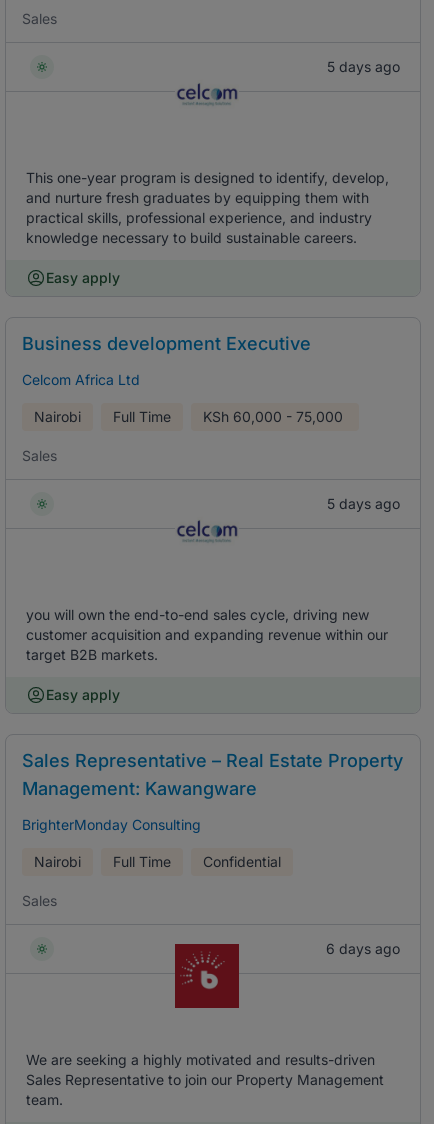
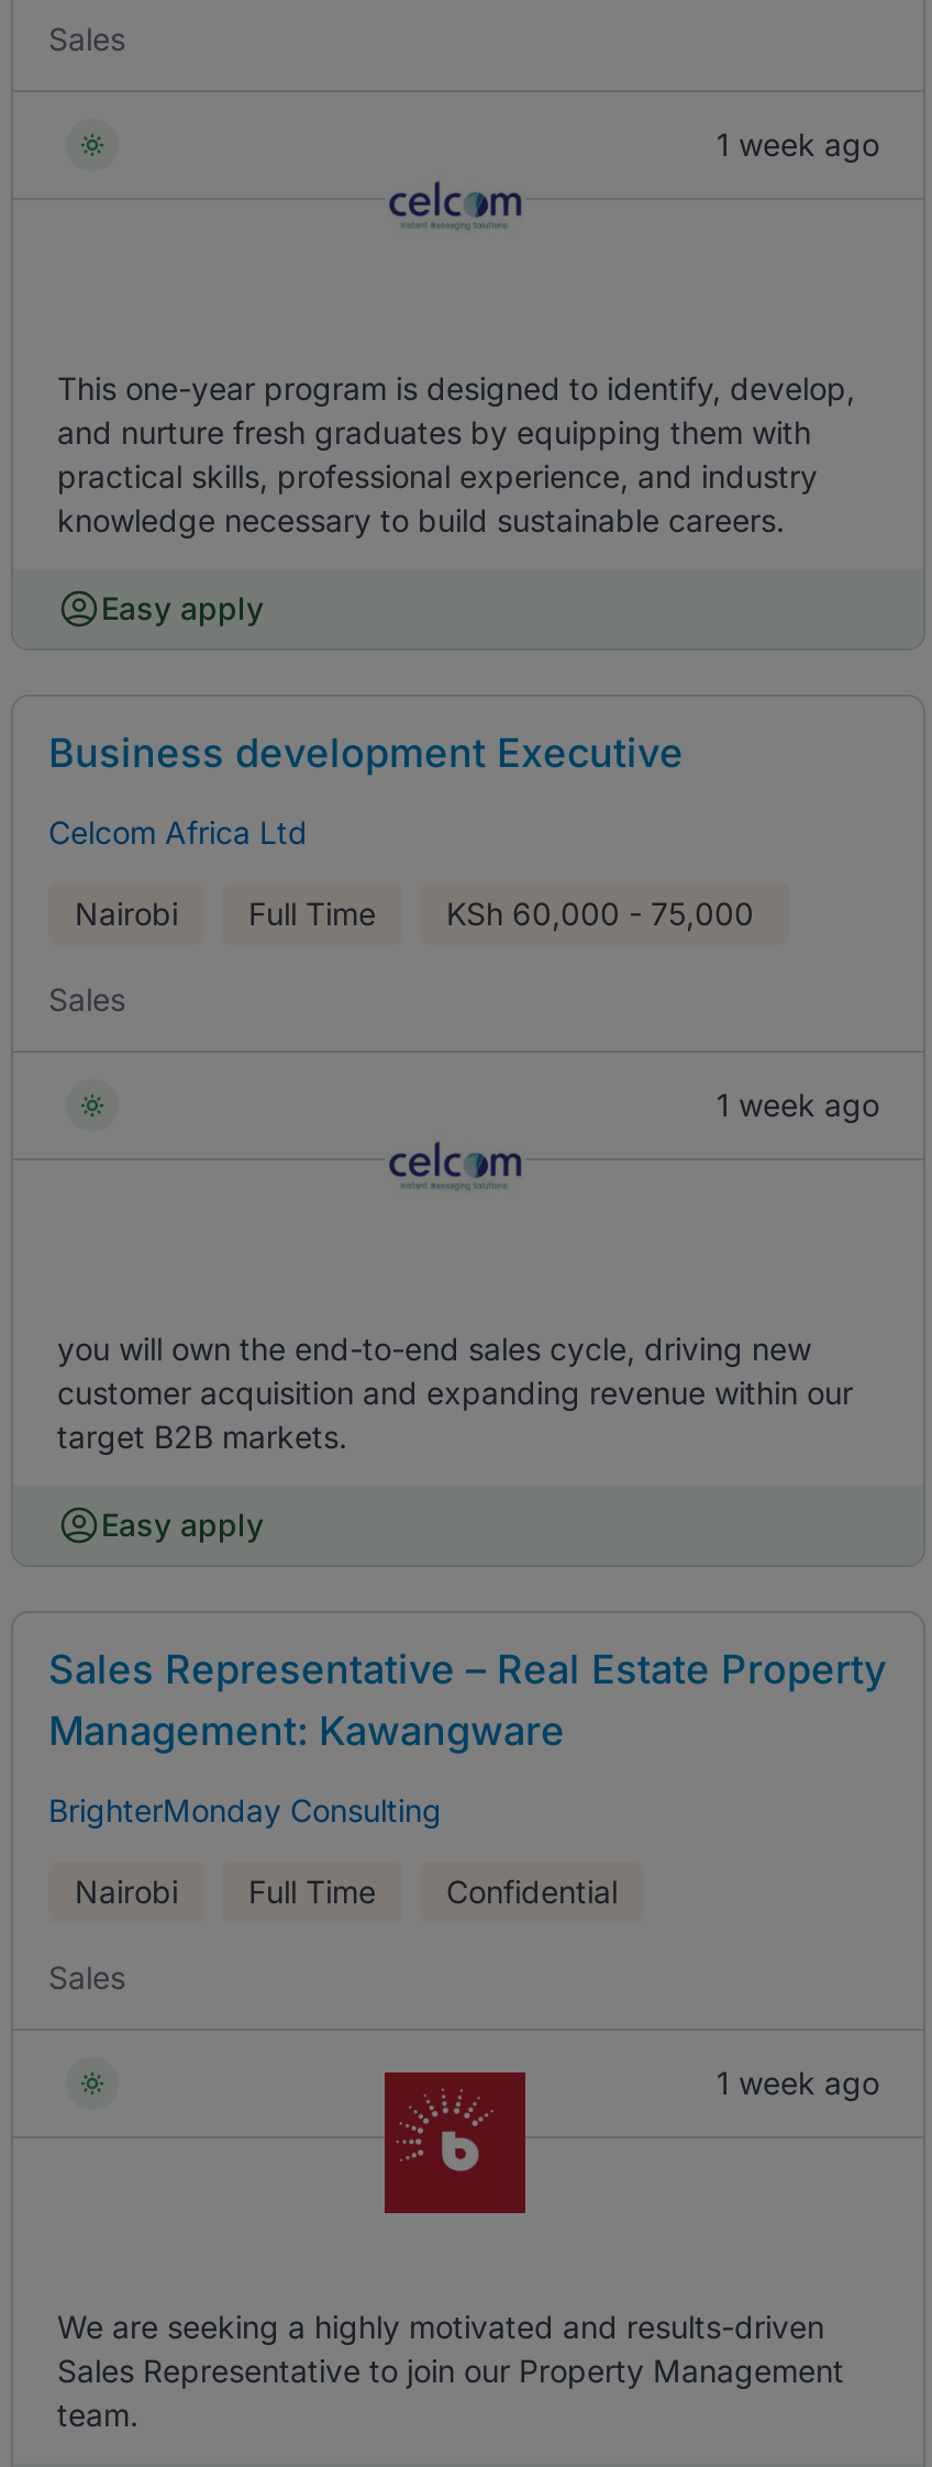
- 5 days ago
+ 1 week ago

- 5 days ago
+ 1 week ago

- 6 days ago
+ 1 week ago
